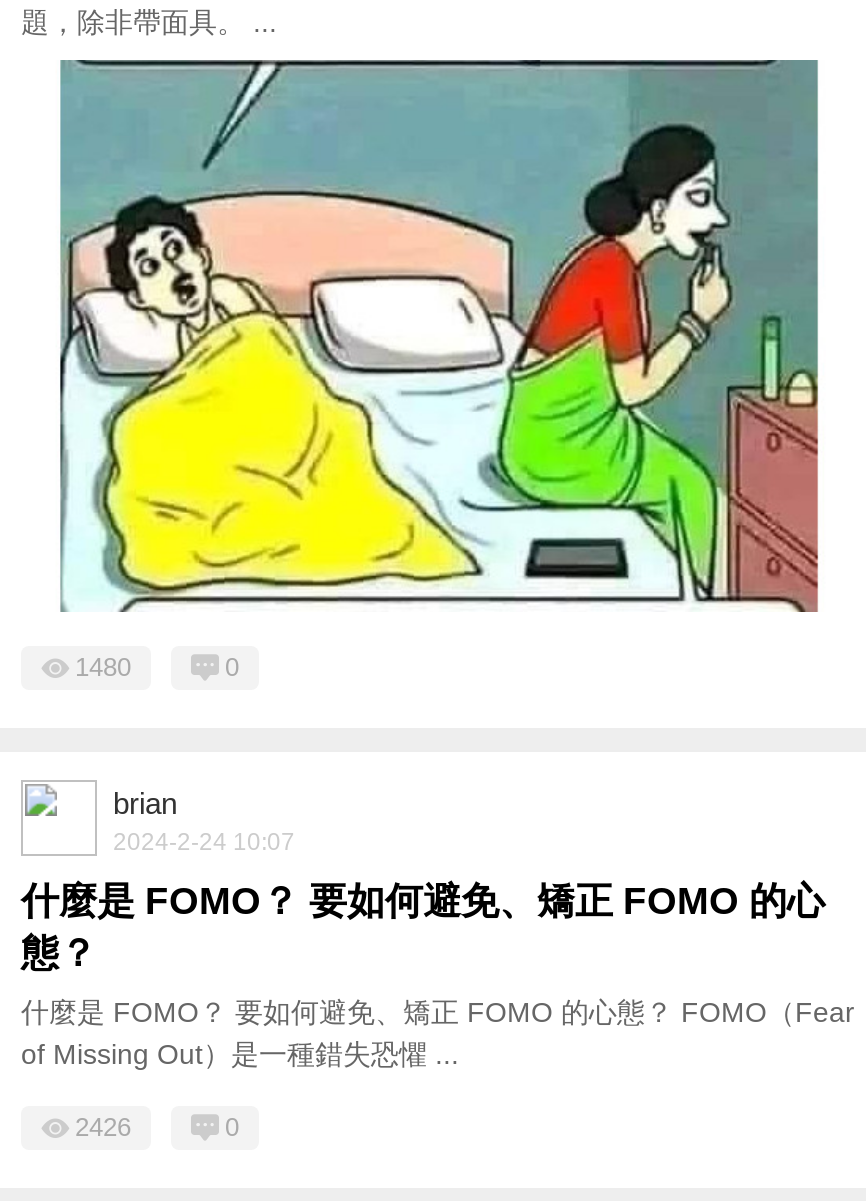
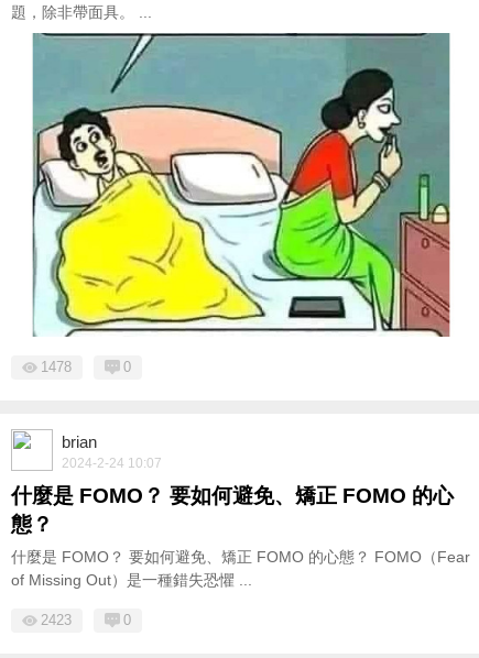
- 1480
+ 1478

- 2426
+ 2423
